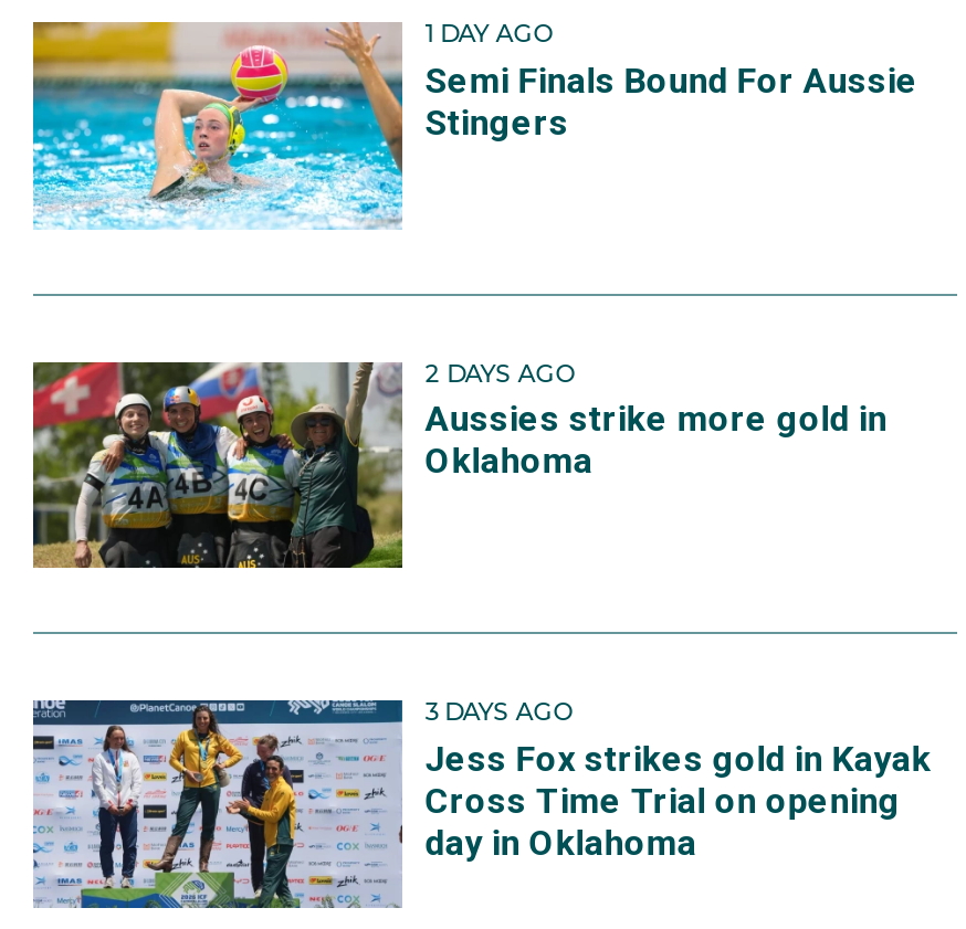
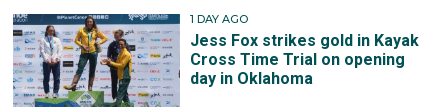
- [image]
- Semi Finals Bound For Aussie
- Stingers

- [image]
- 2 DAYS AGO
- Aussies strike more gold in
- Oklahoma

- 3 DAYS AGO
